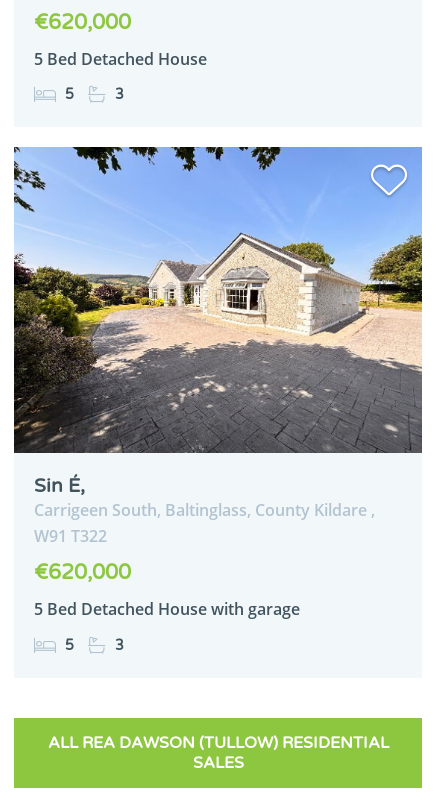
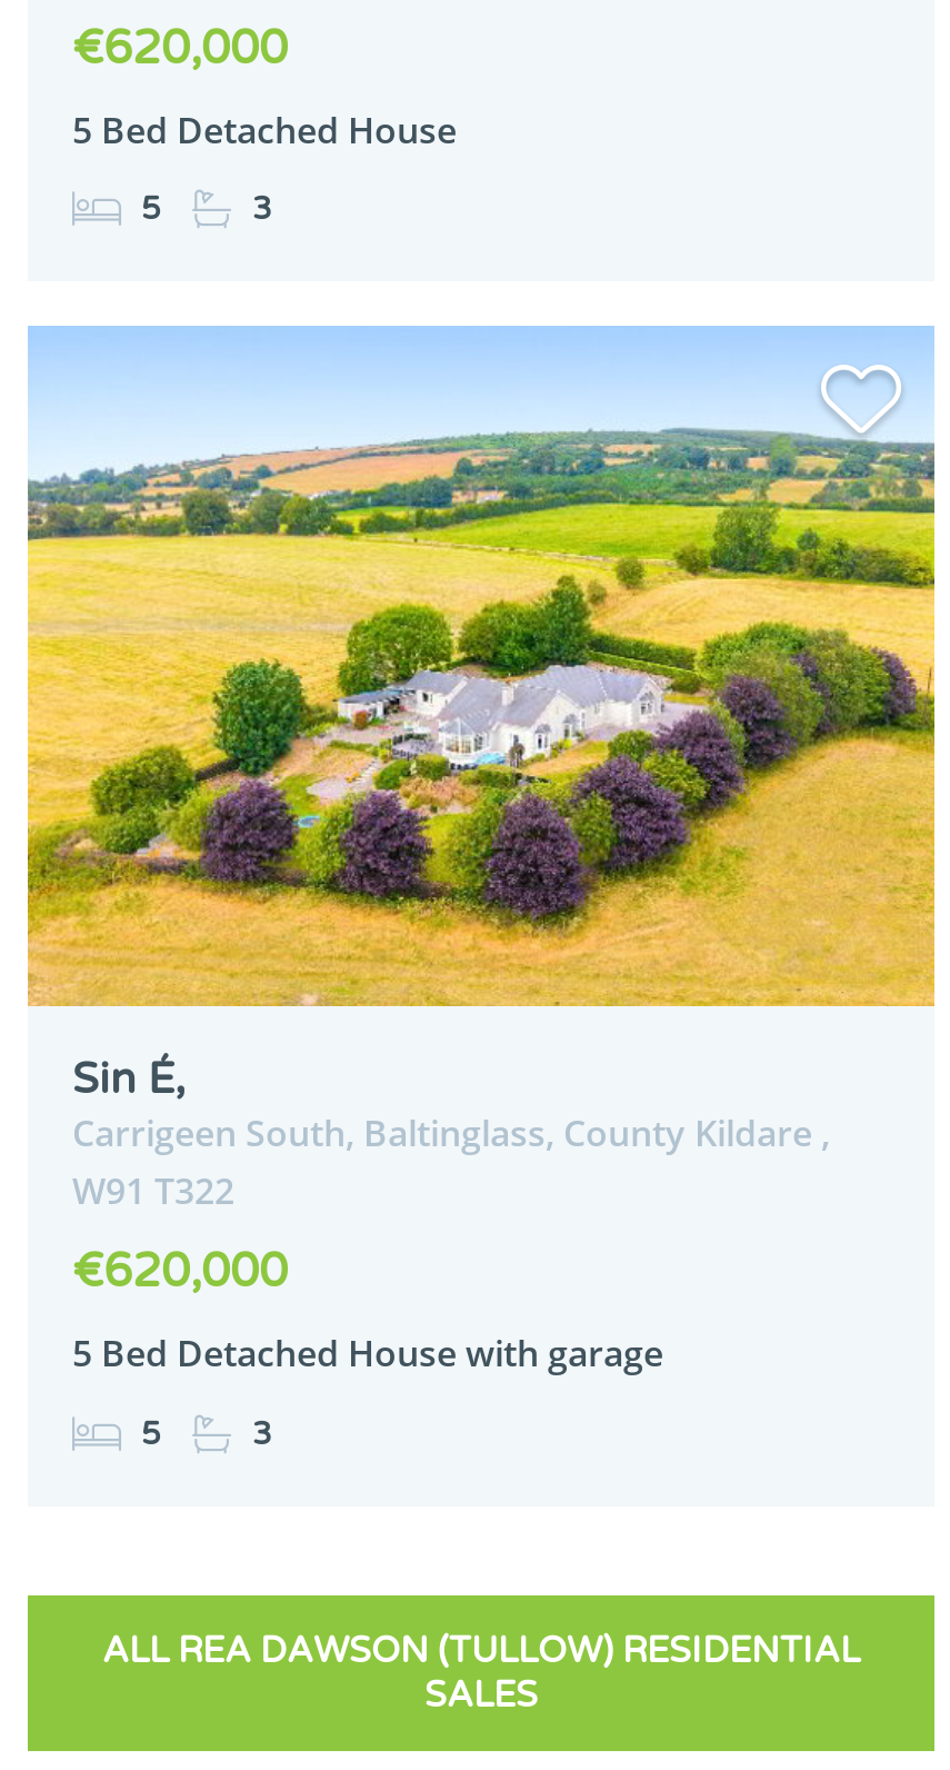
- [image]
+ [image]
